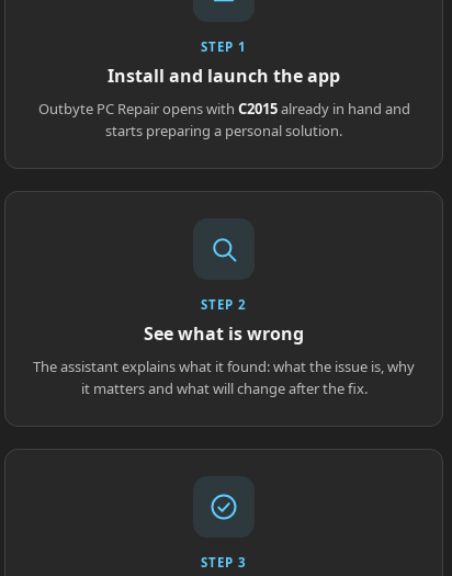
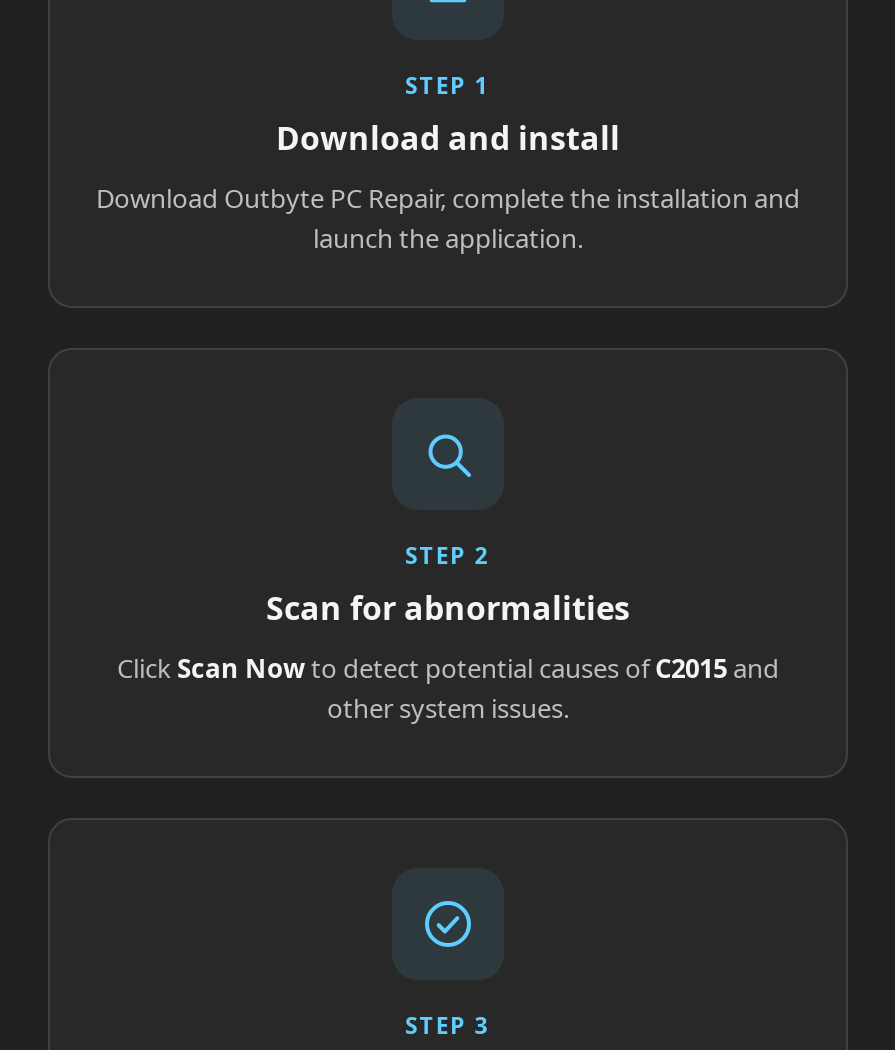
- Install and launch the app
+ Download and install

- Outbyte PC Repair opens with C2015 already in hand and
- starts preparing a personal solution.
+ Download Outbyte PC Repair, complete the installation and
+ launch the application.

- See what is wrong
+ Scan for abnormalities

- The assistant explains what it found: what the issue is, why
- it matters and what will change after the fix.
+ Click Scan Nowto detect potential causes ofC2015 and
+ other system issues.
